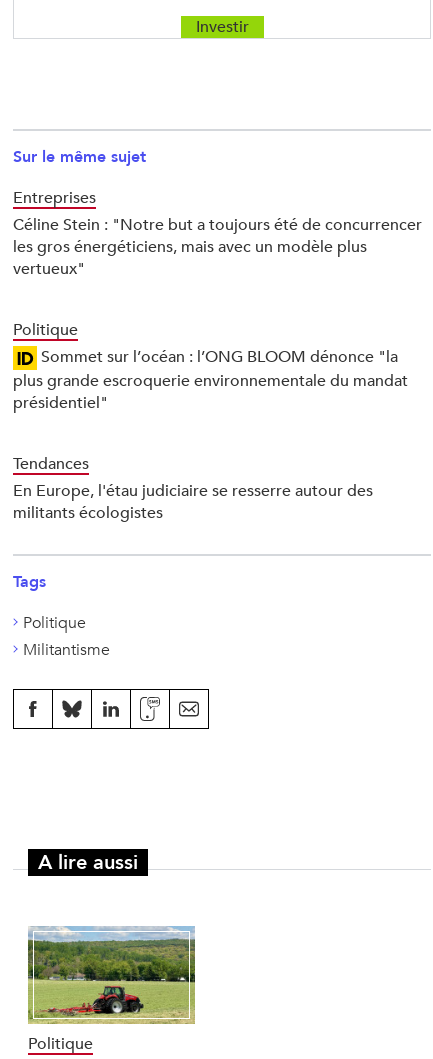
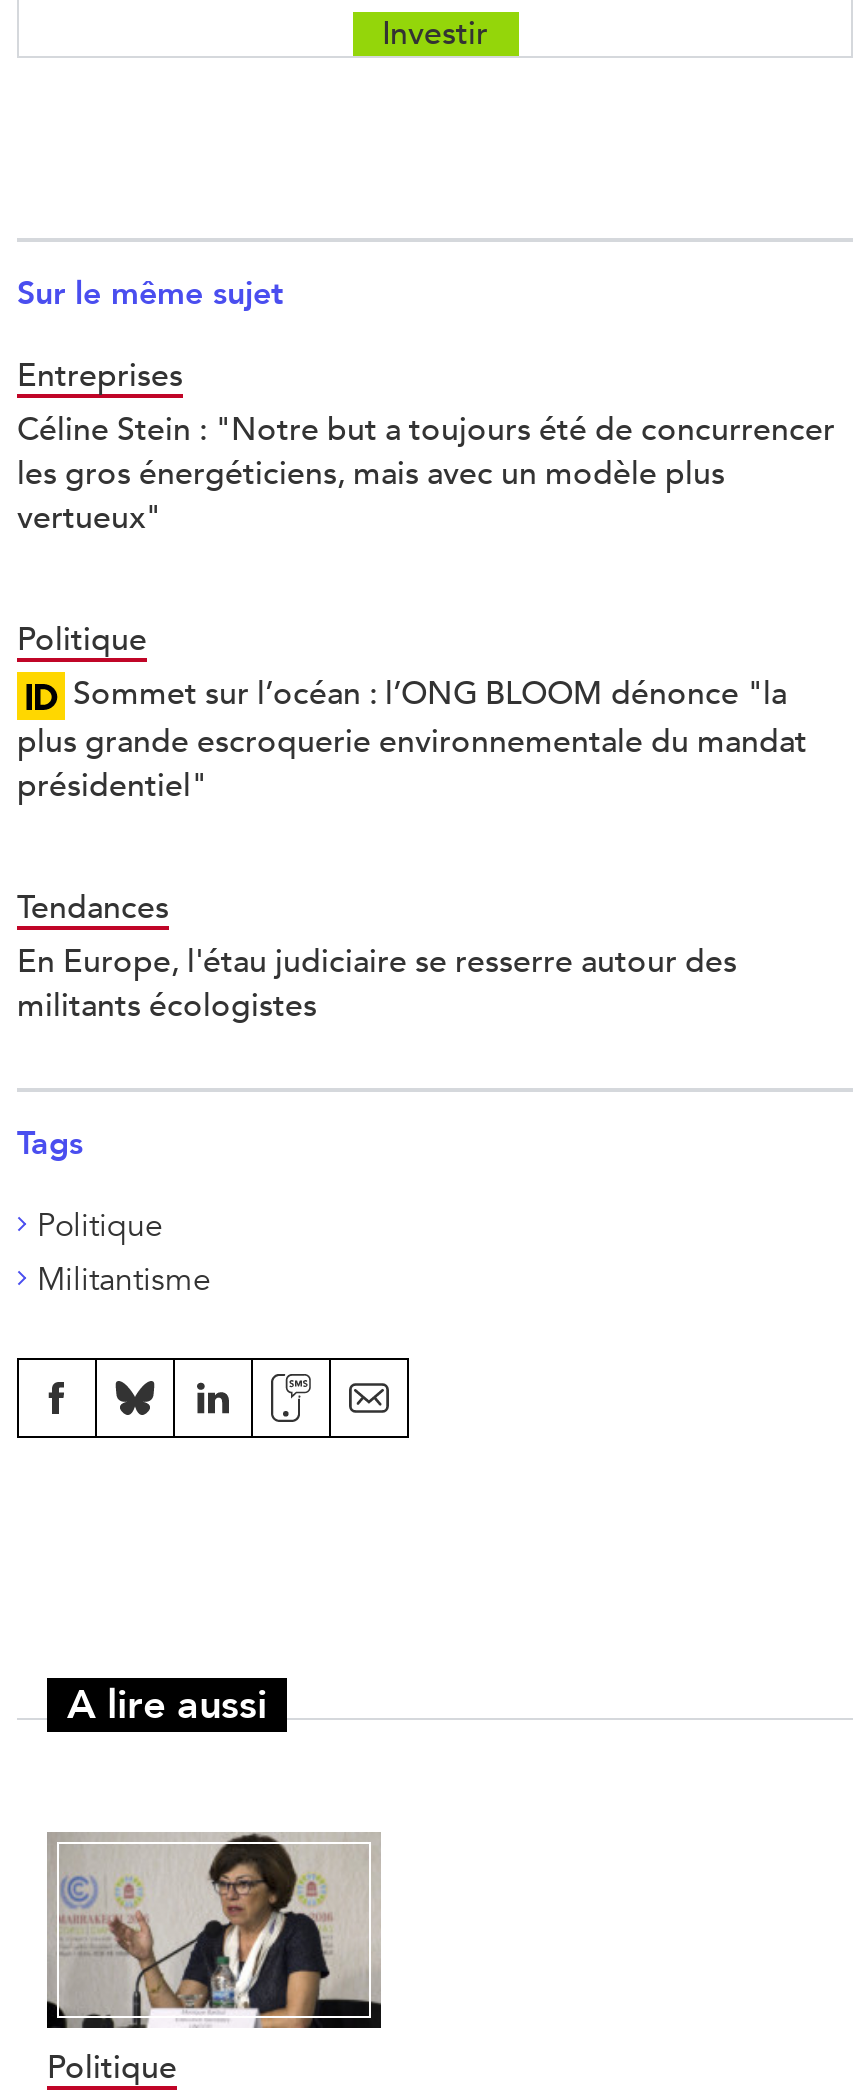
- [image]
+ [image]
